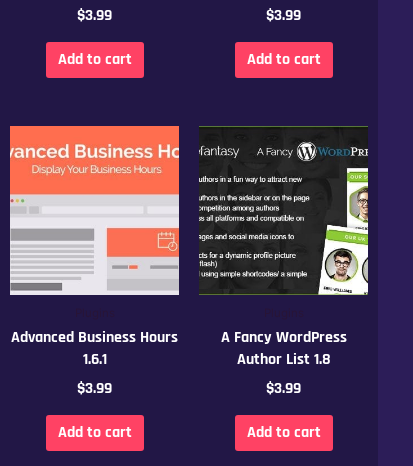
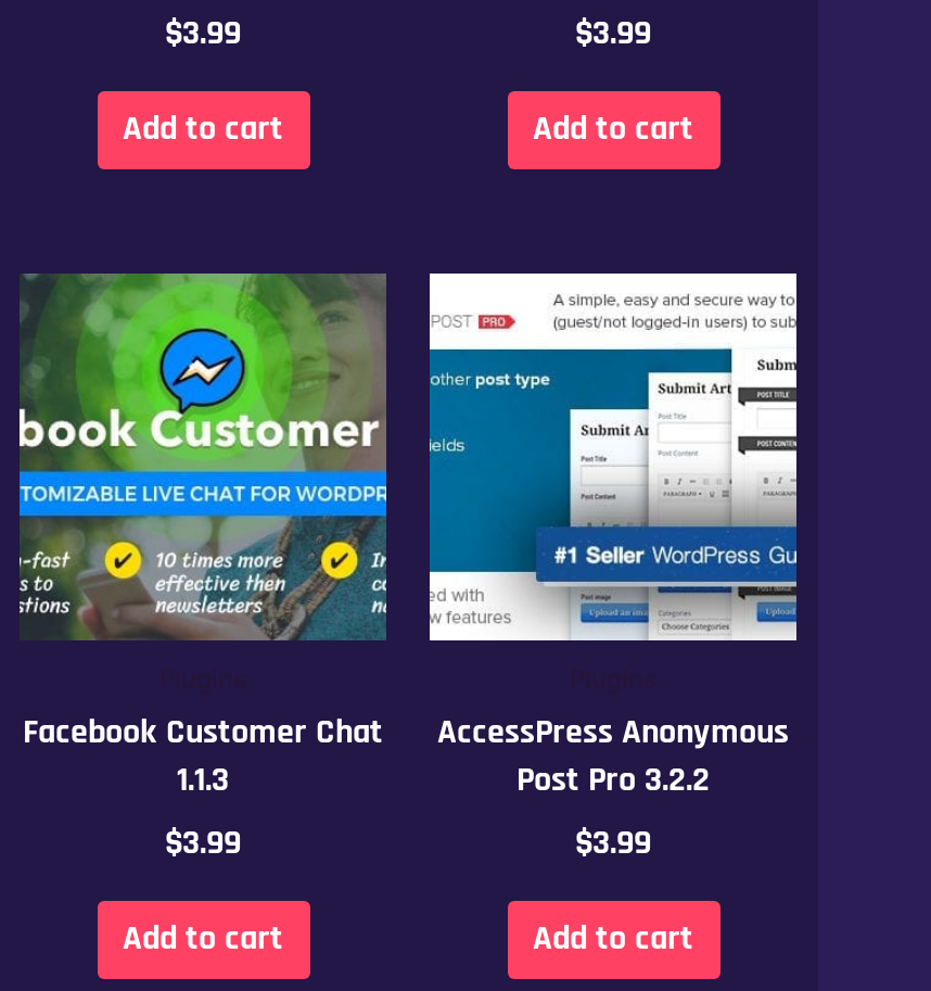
- [image]
- Advanced Business Hours
- 1.6.1
+ [image]
+ Facebook Customer Chat
+ 1.1.3

- [image]
- A Fancy WordPress
- Author List 1.8
+ [image]
+ AccessPress Anonymous
+ Post Pro 3.2.2
